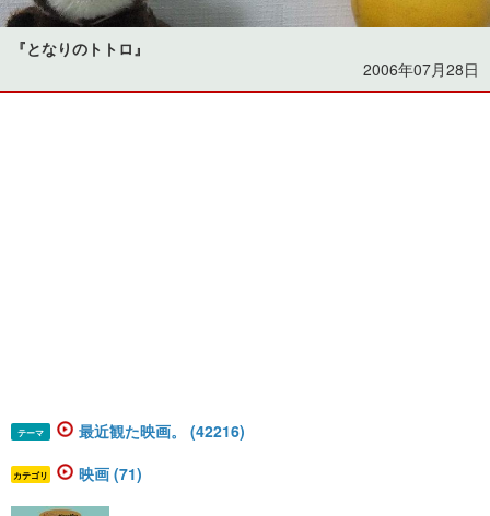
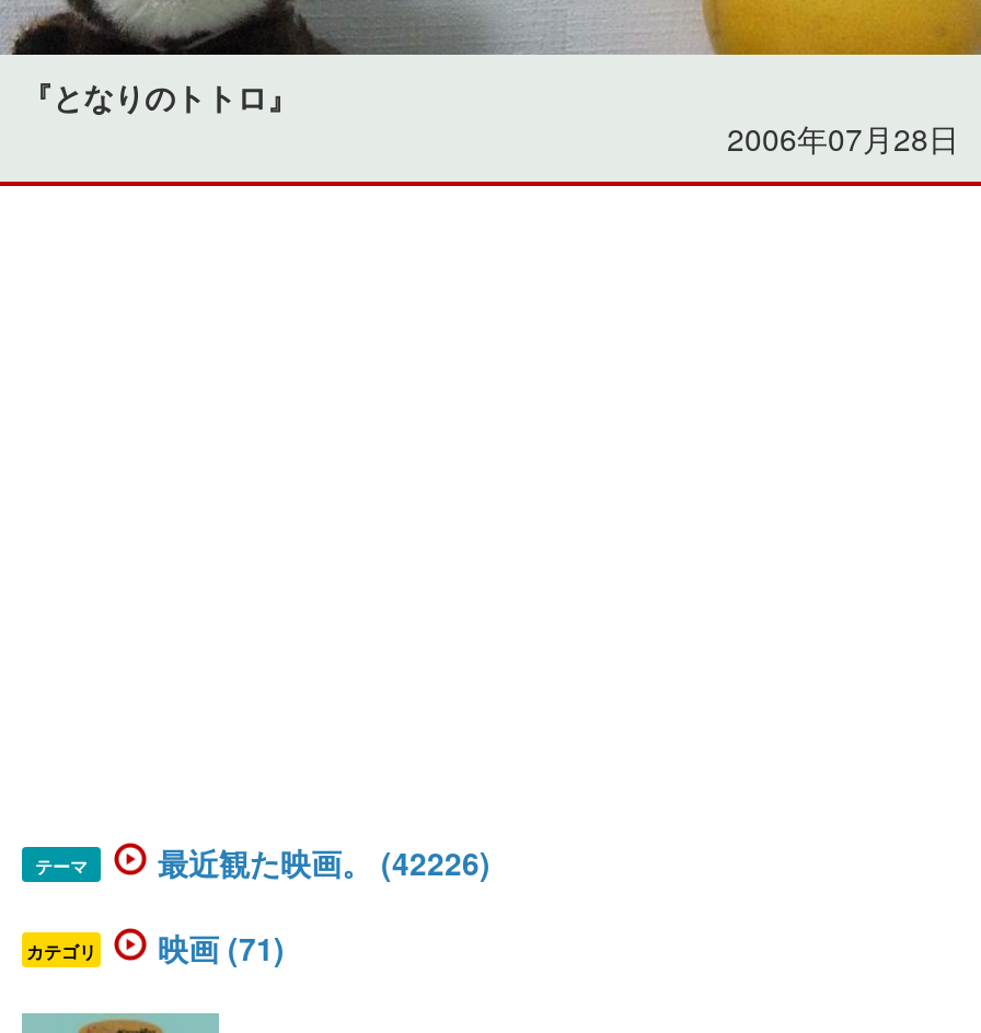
- 最近観た映画。 (42216)
+ 最近観た映画。 (42226)
